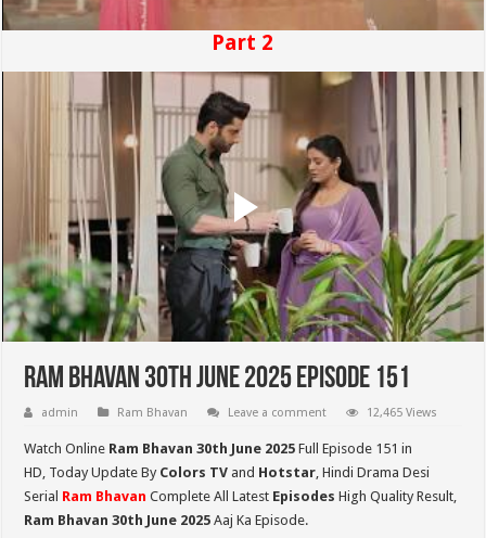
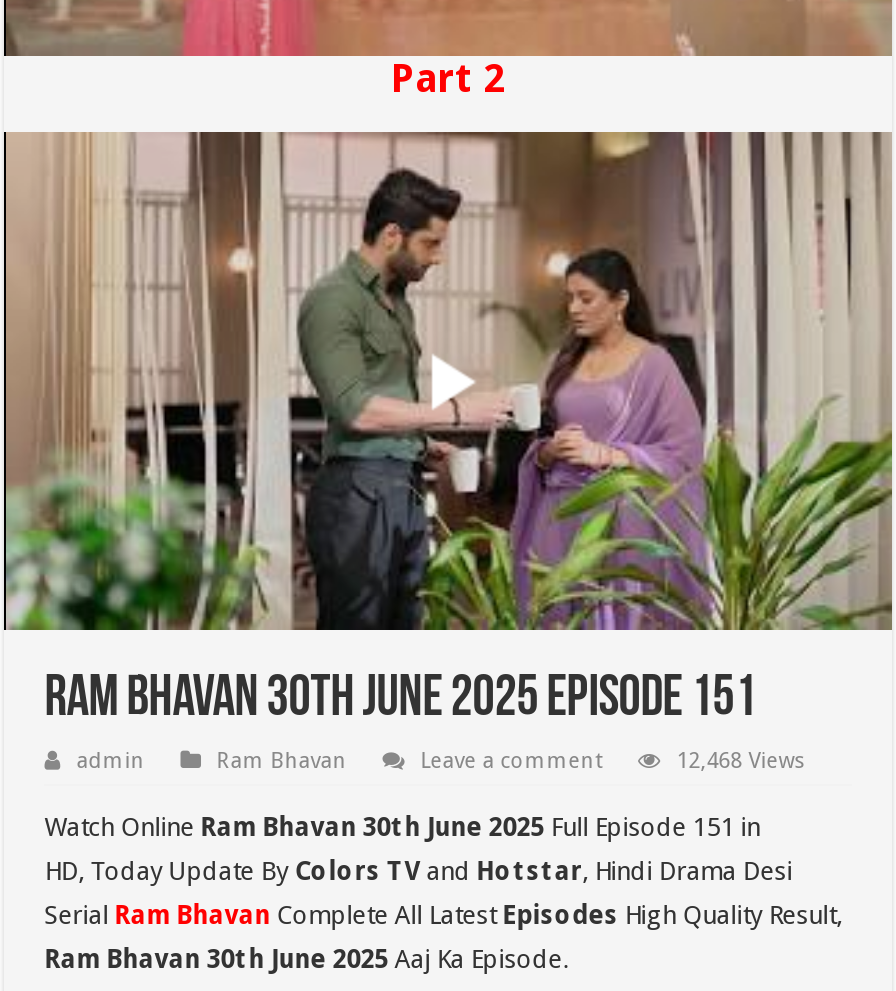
- 12,465 Views
+ 12,468 Views
